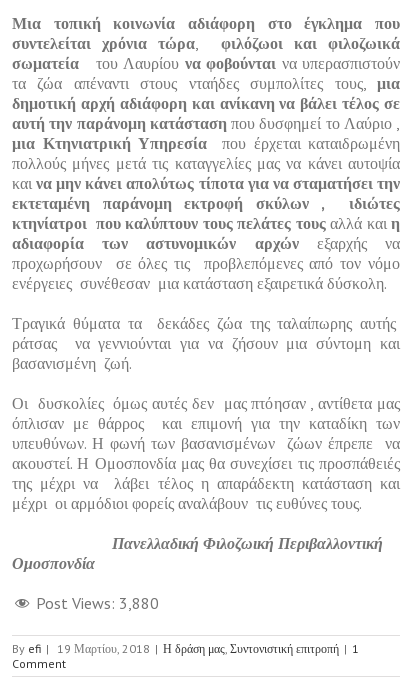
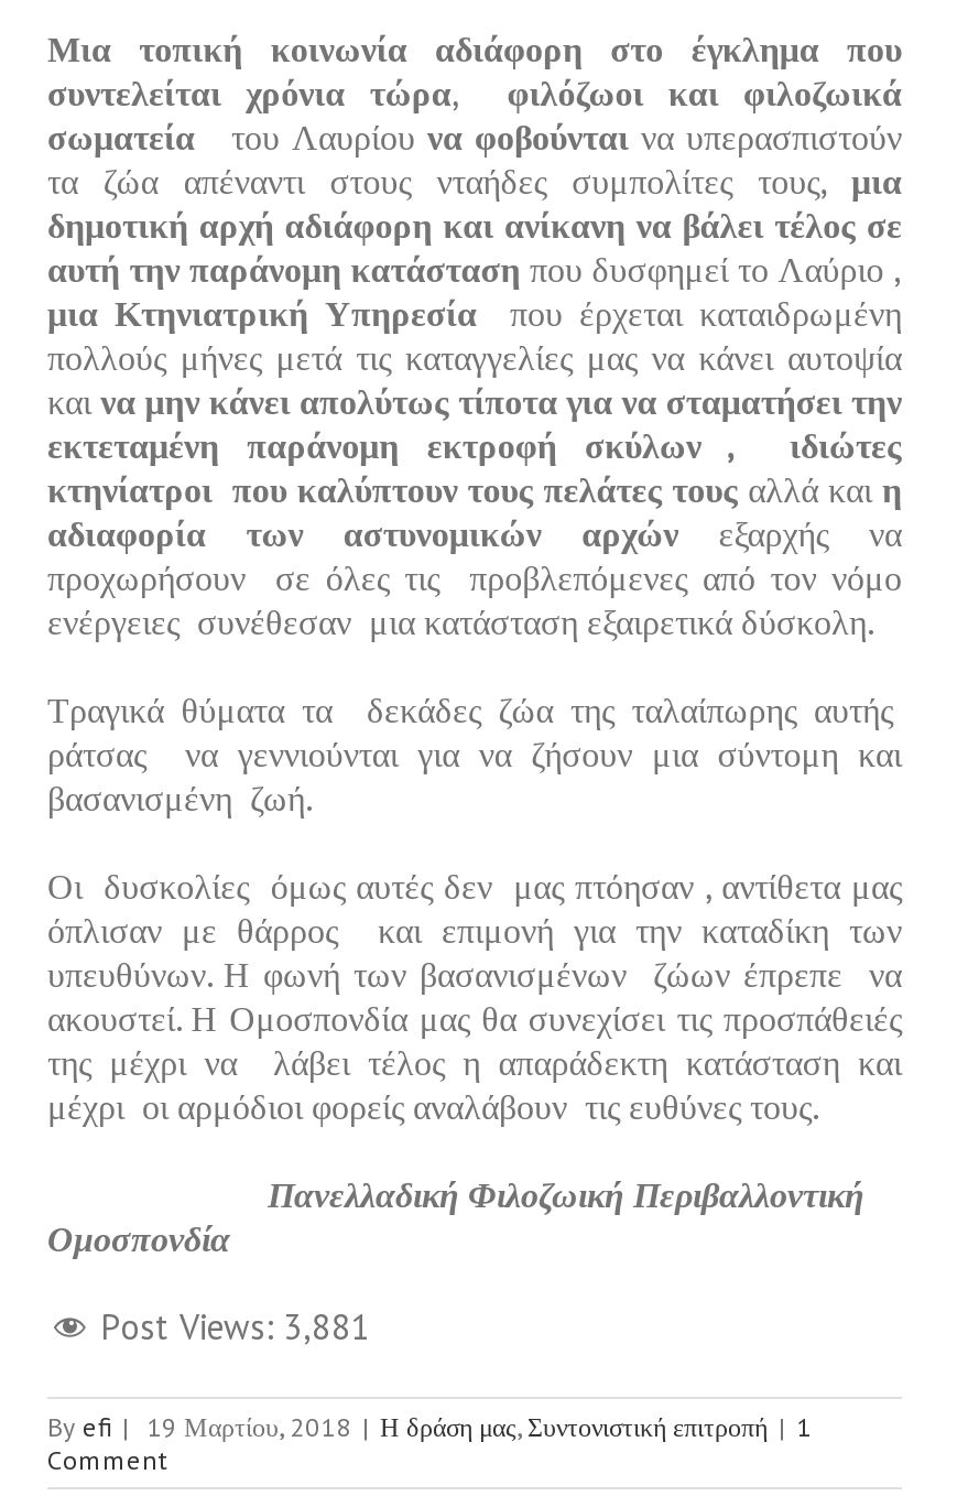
- Post Views: 3,880
+ Post Views: 3,881
